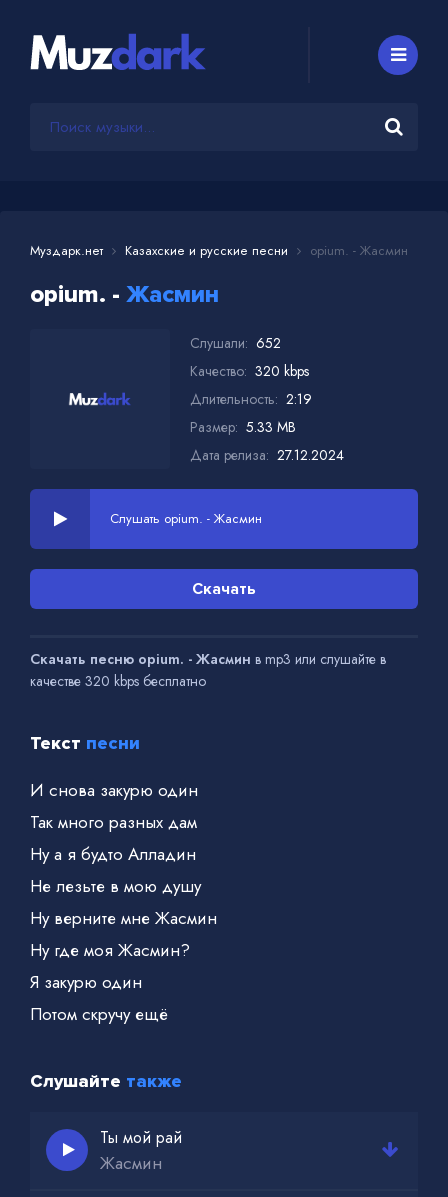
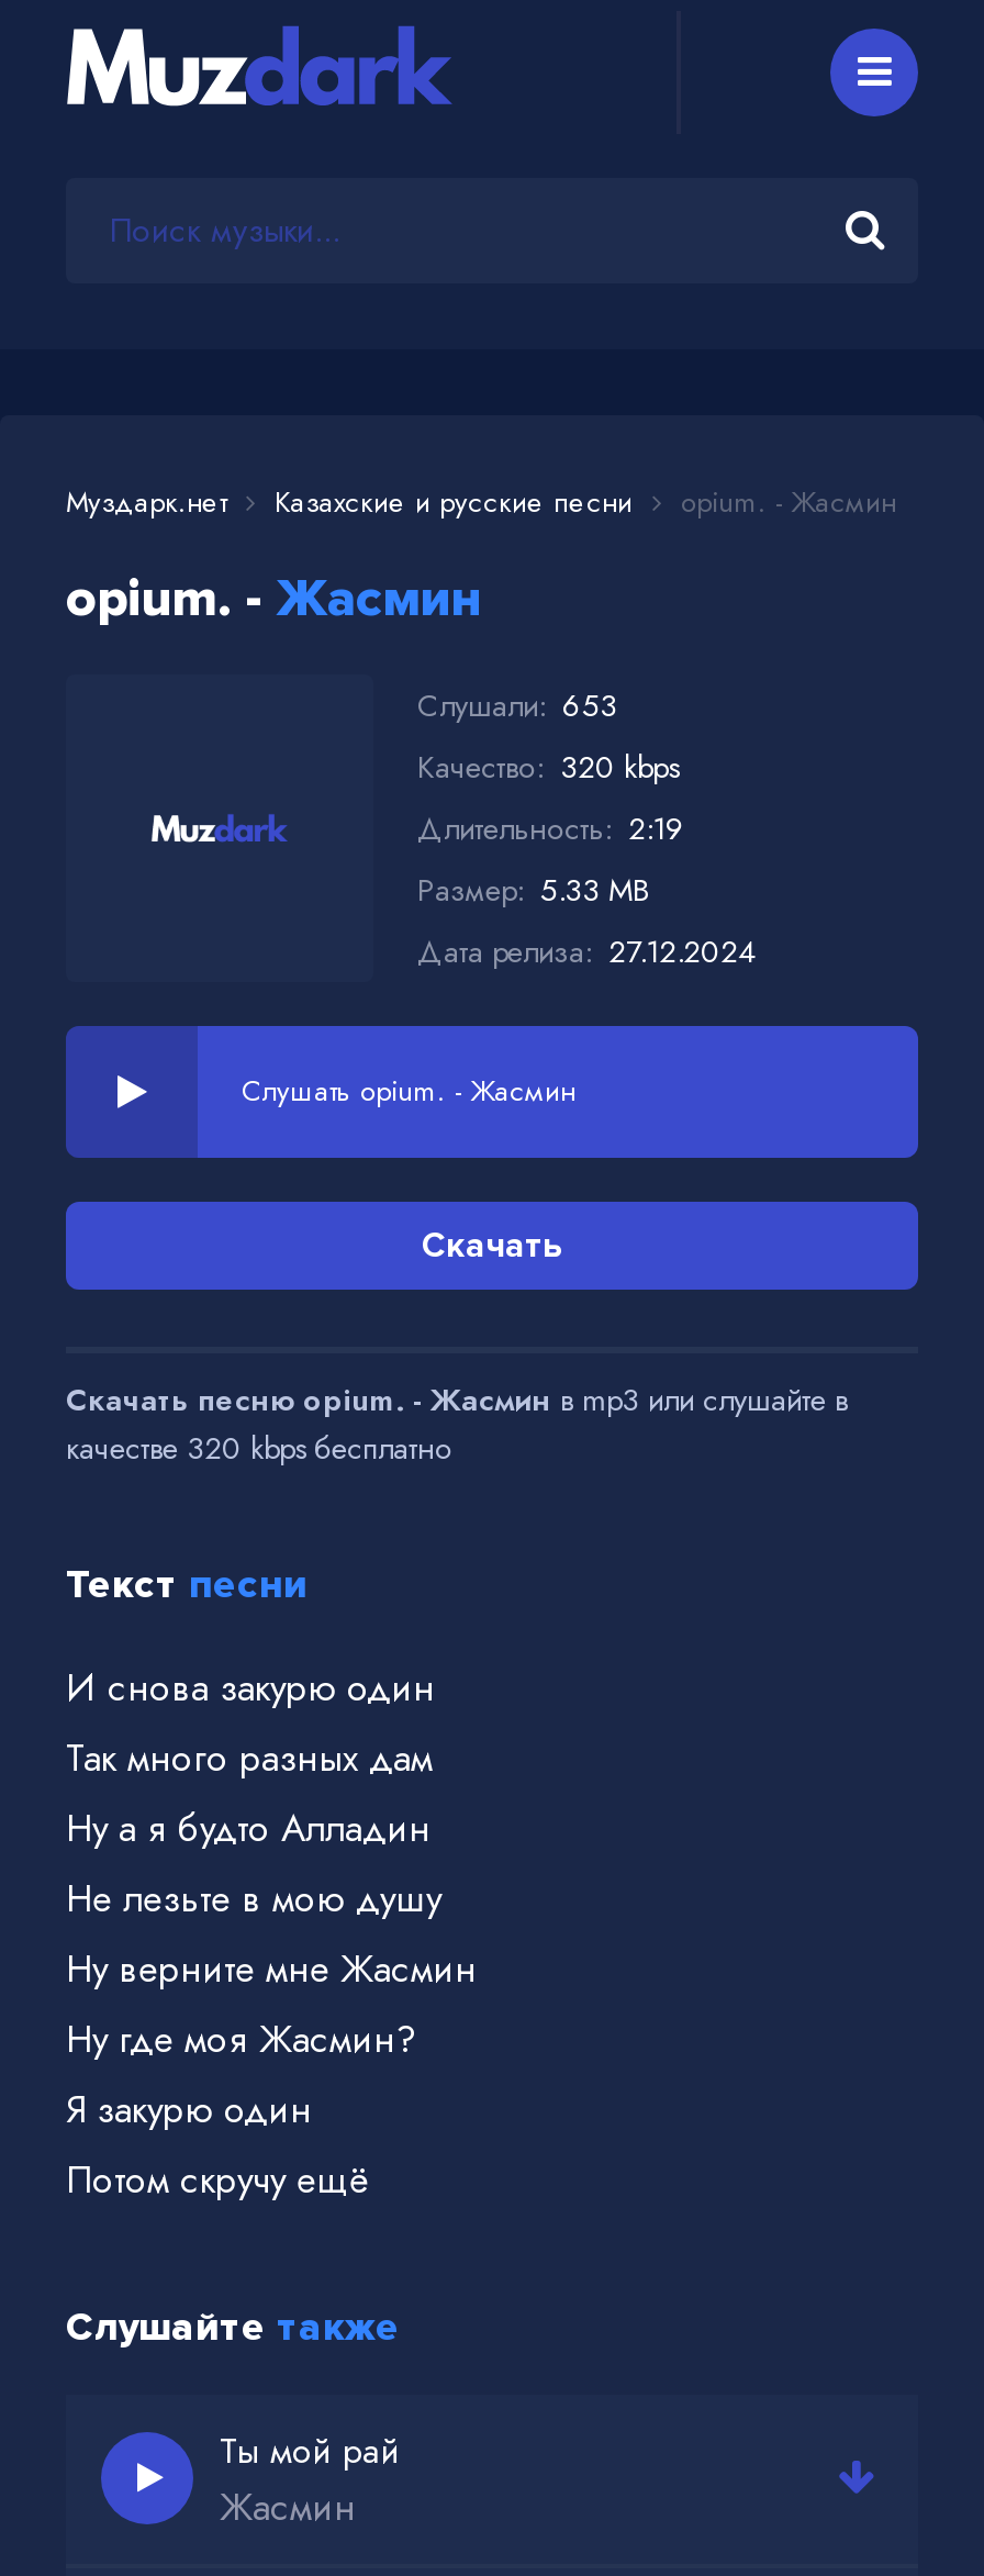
- Слушали: 652
+ Слушали: 653
